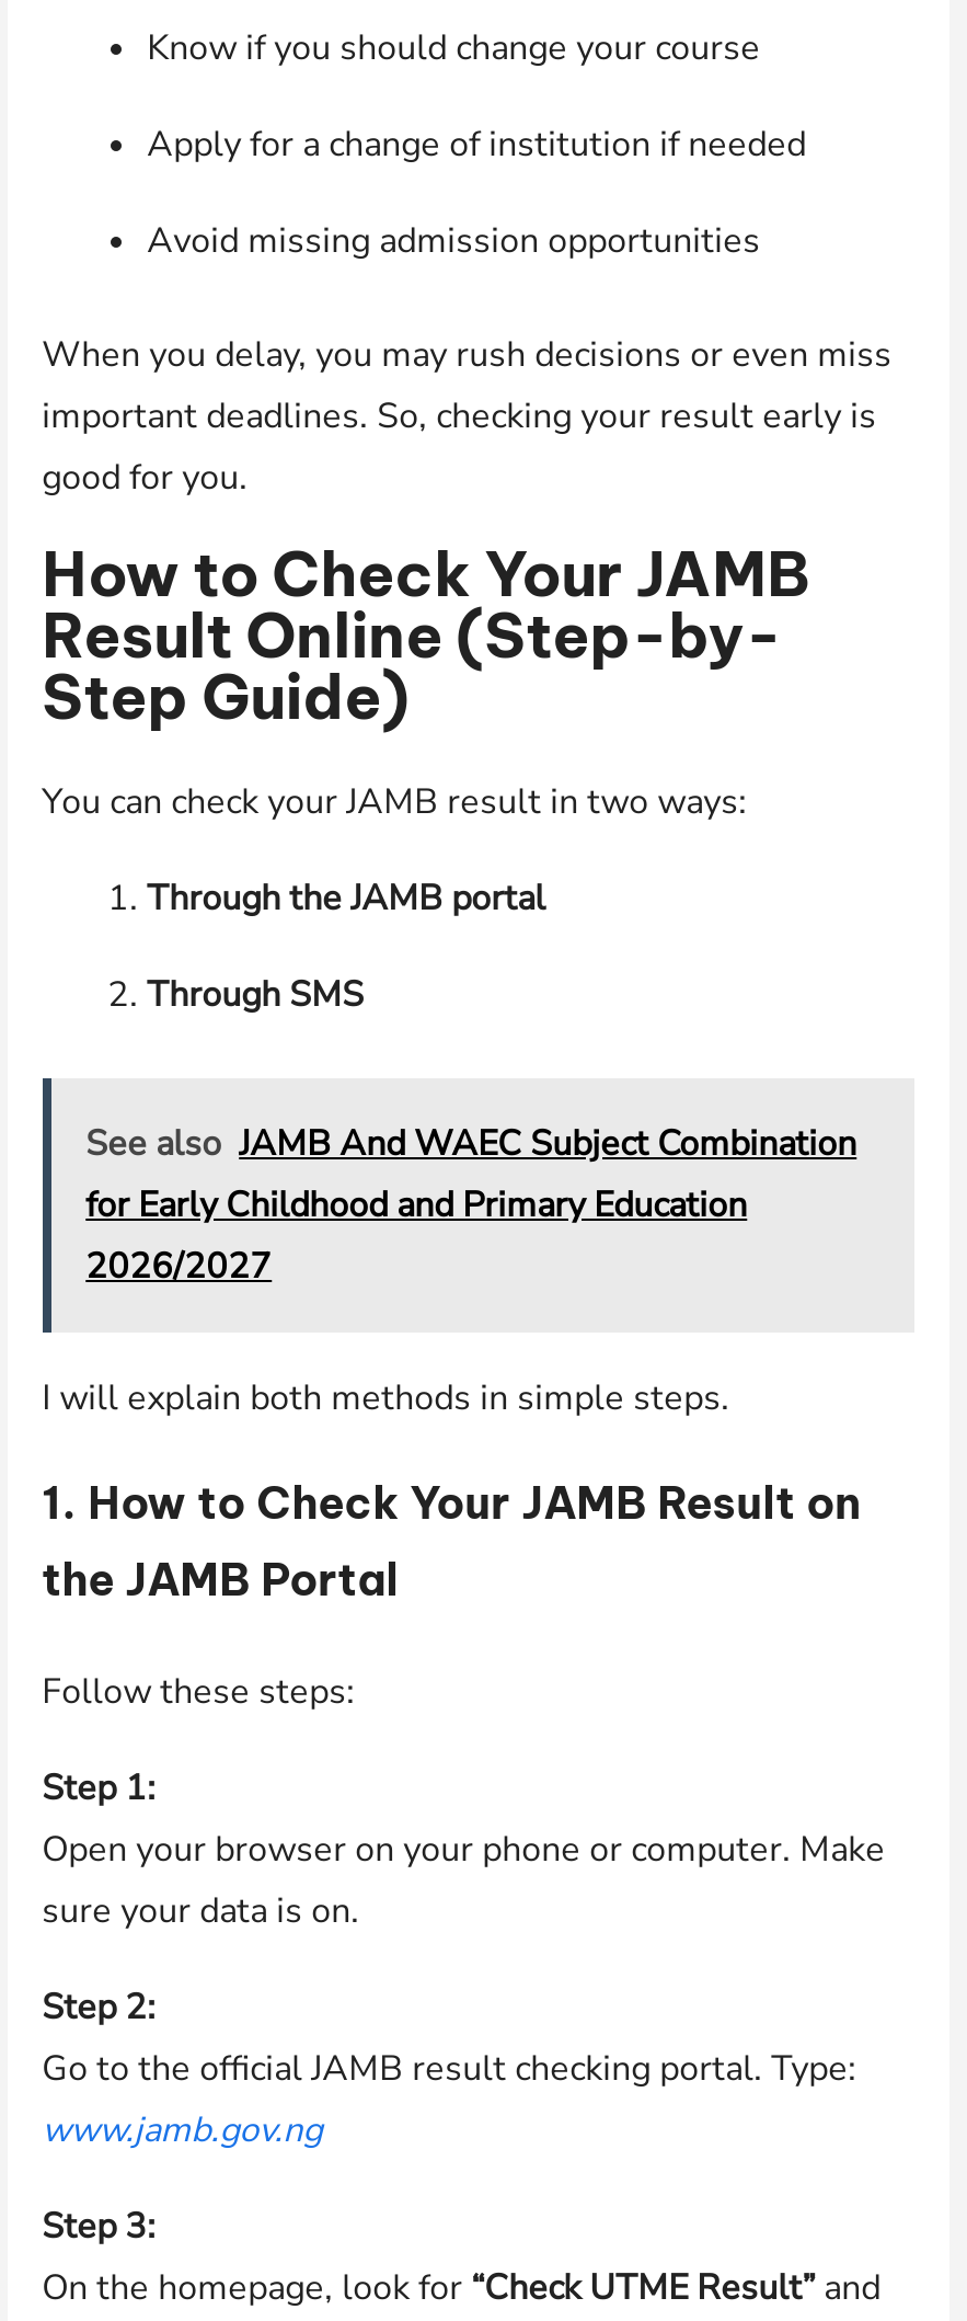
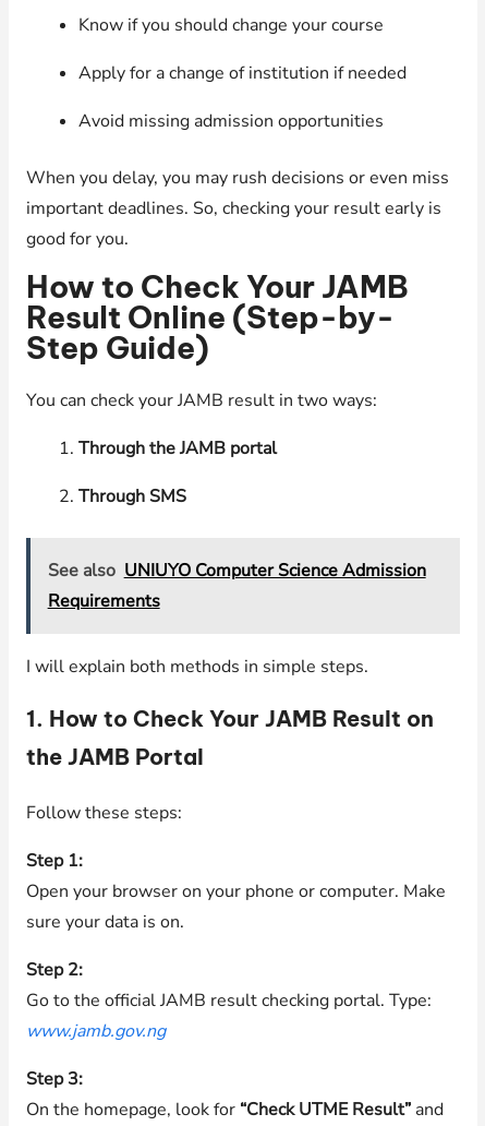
- See also JAMB And WAEC Subject Combination
- for Early Childhood and Primary Education
- 2026/2027
+ See also UNIUYO Computer Science Admission
+ Requirements
